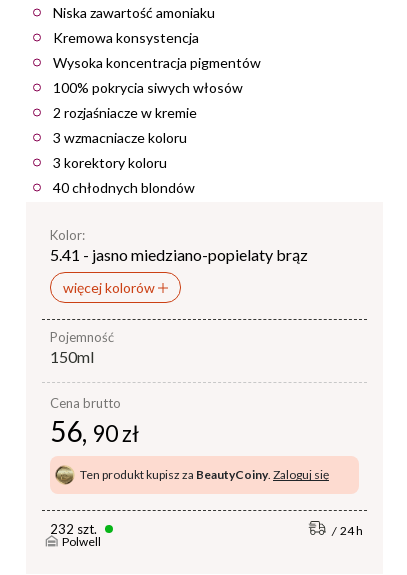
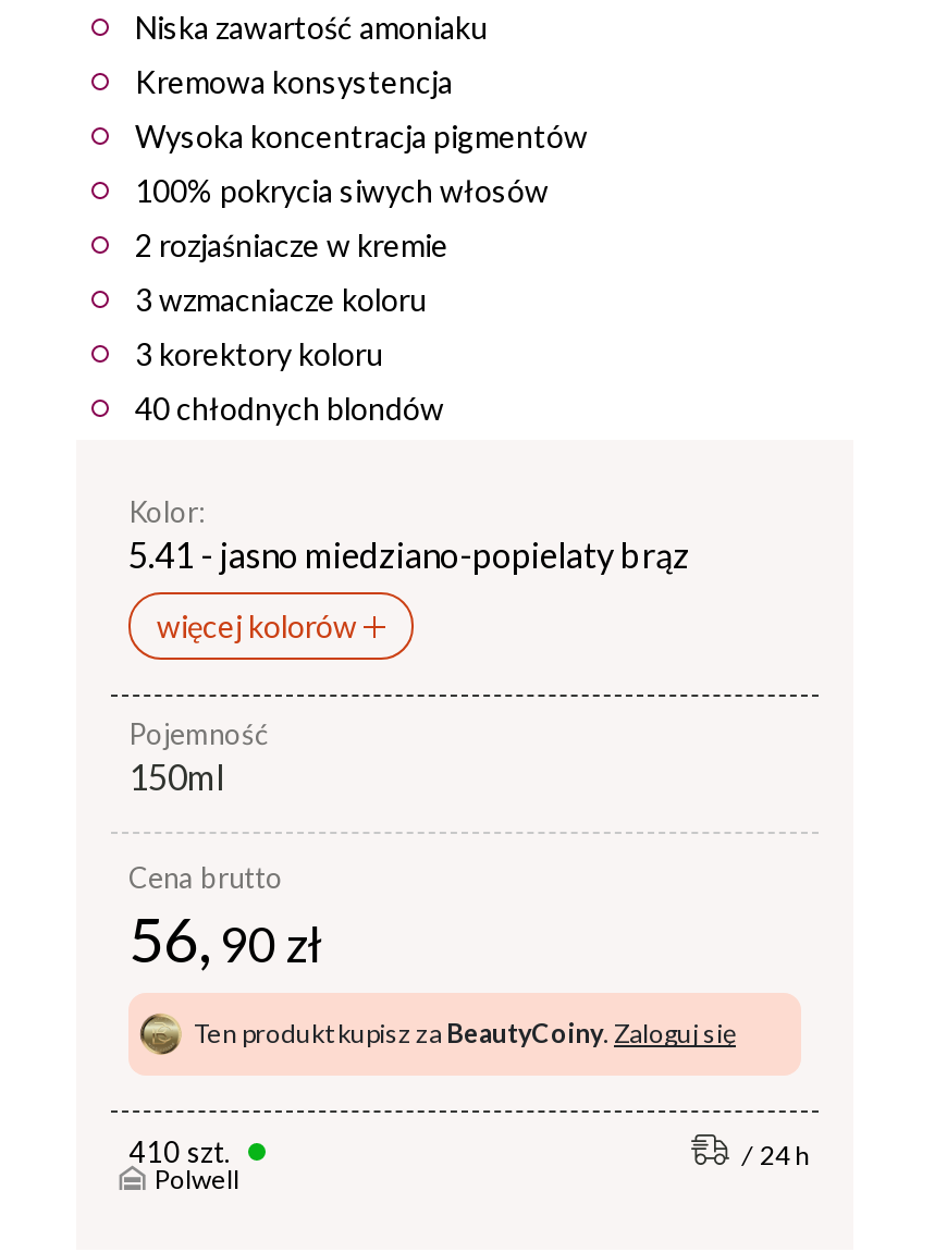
- 232 szt.
+ 410 szt.
